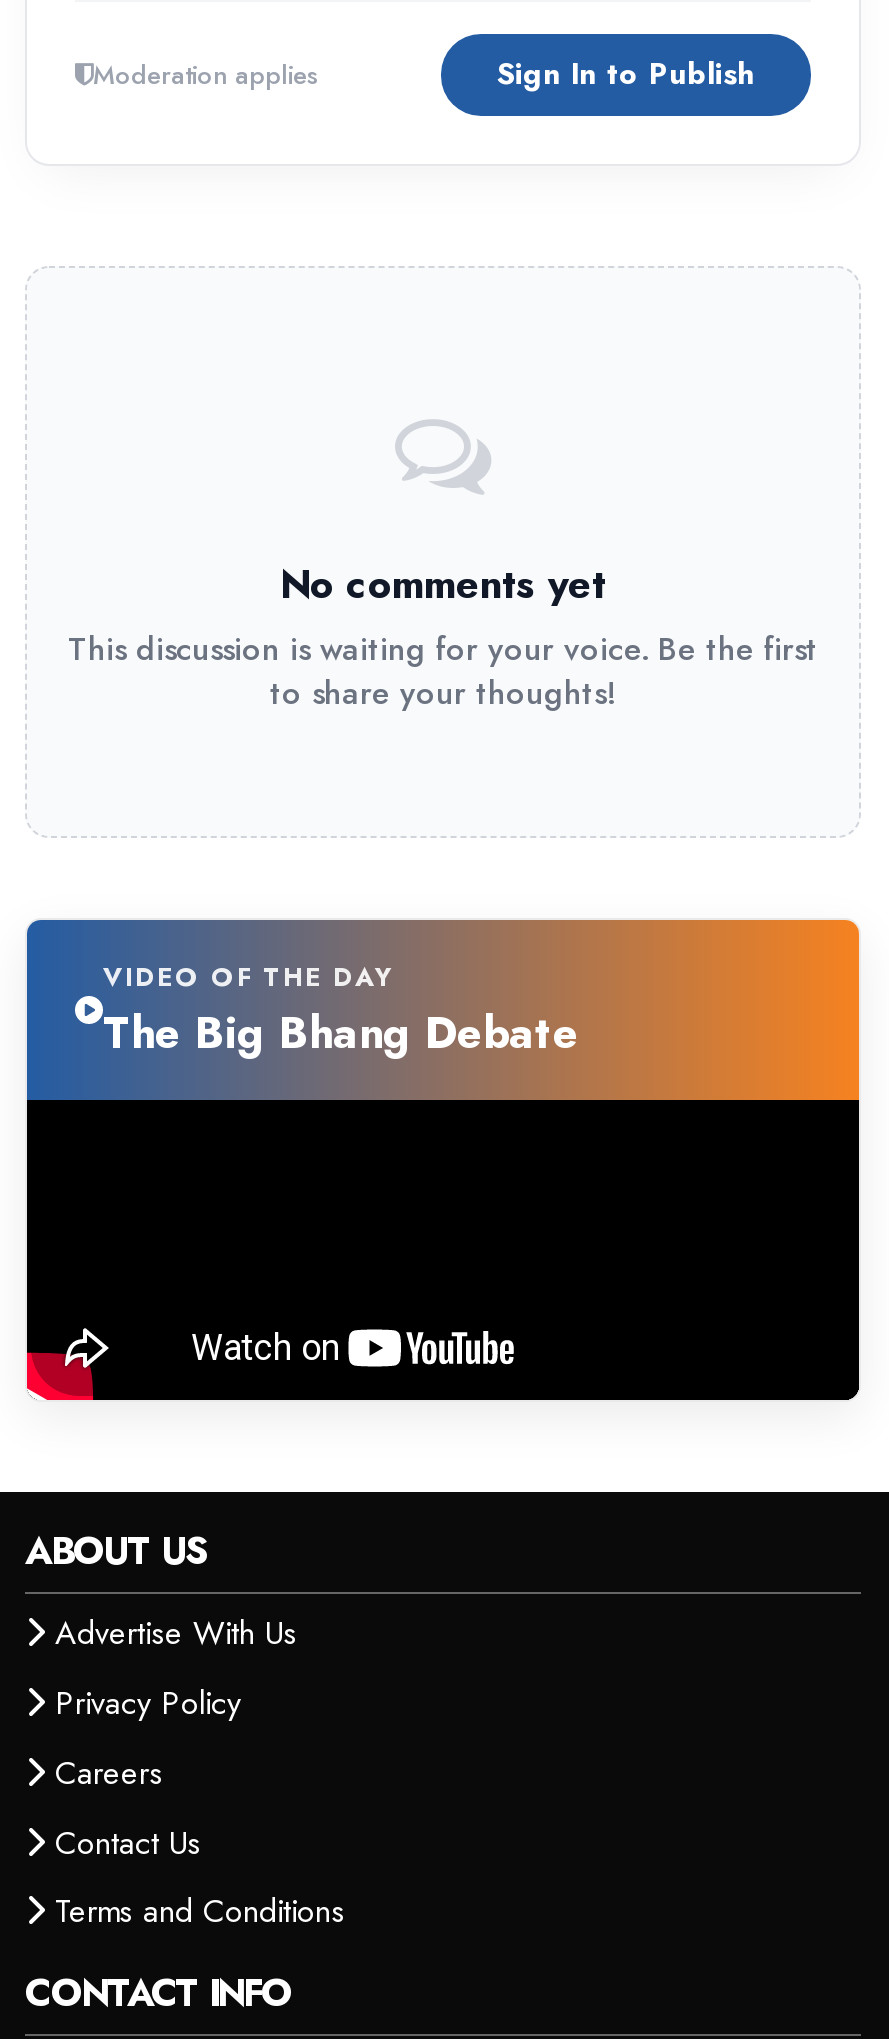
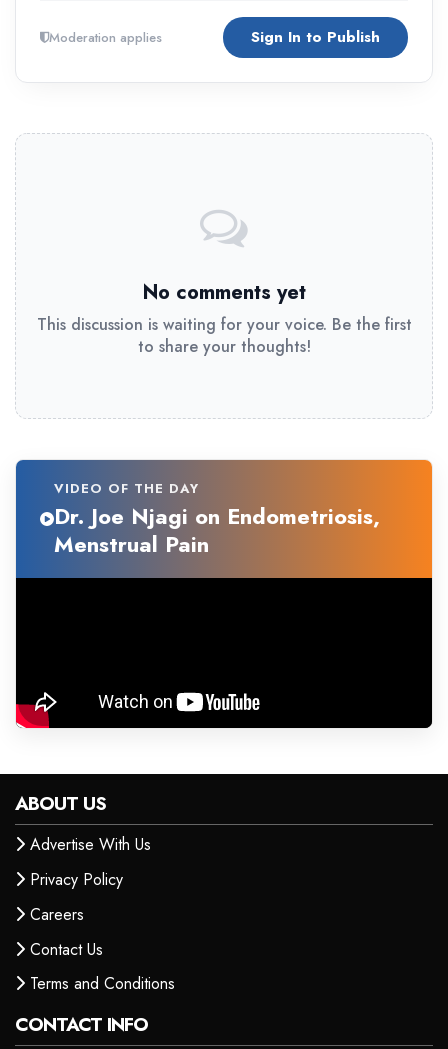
- The Big Bhang Debate
+ Dr. Joe Njagi on Endometriosis,
+ Menstrual Pain
